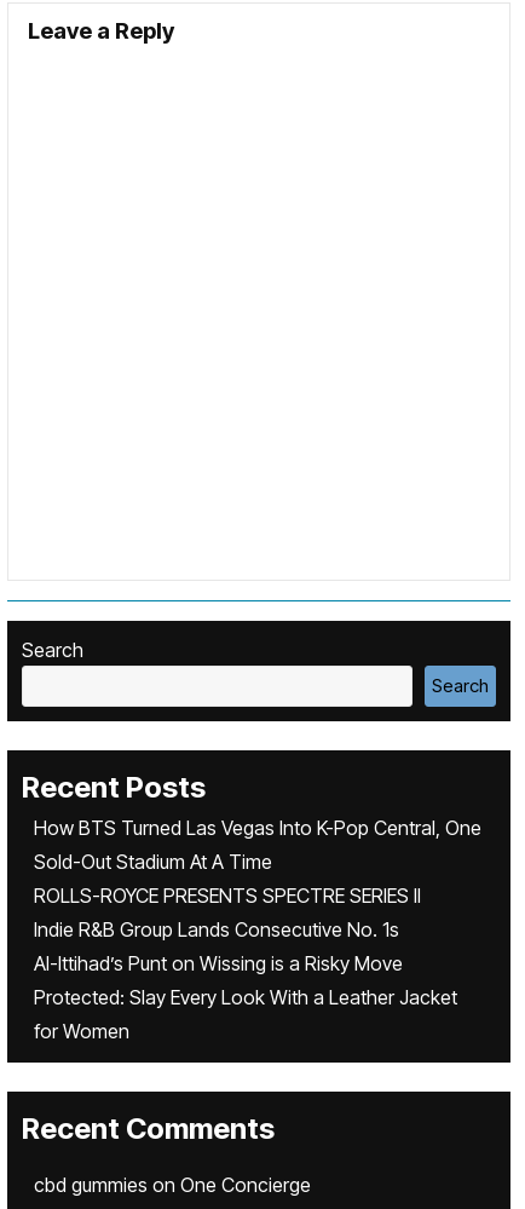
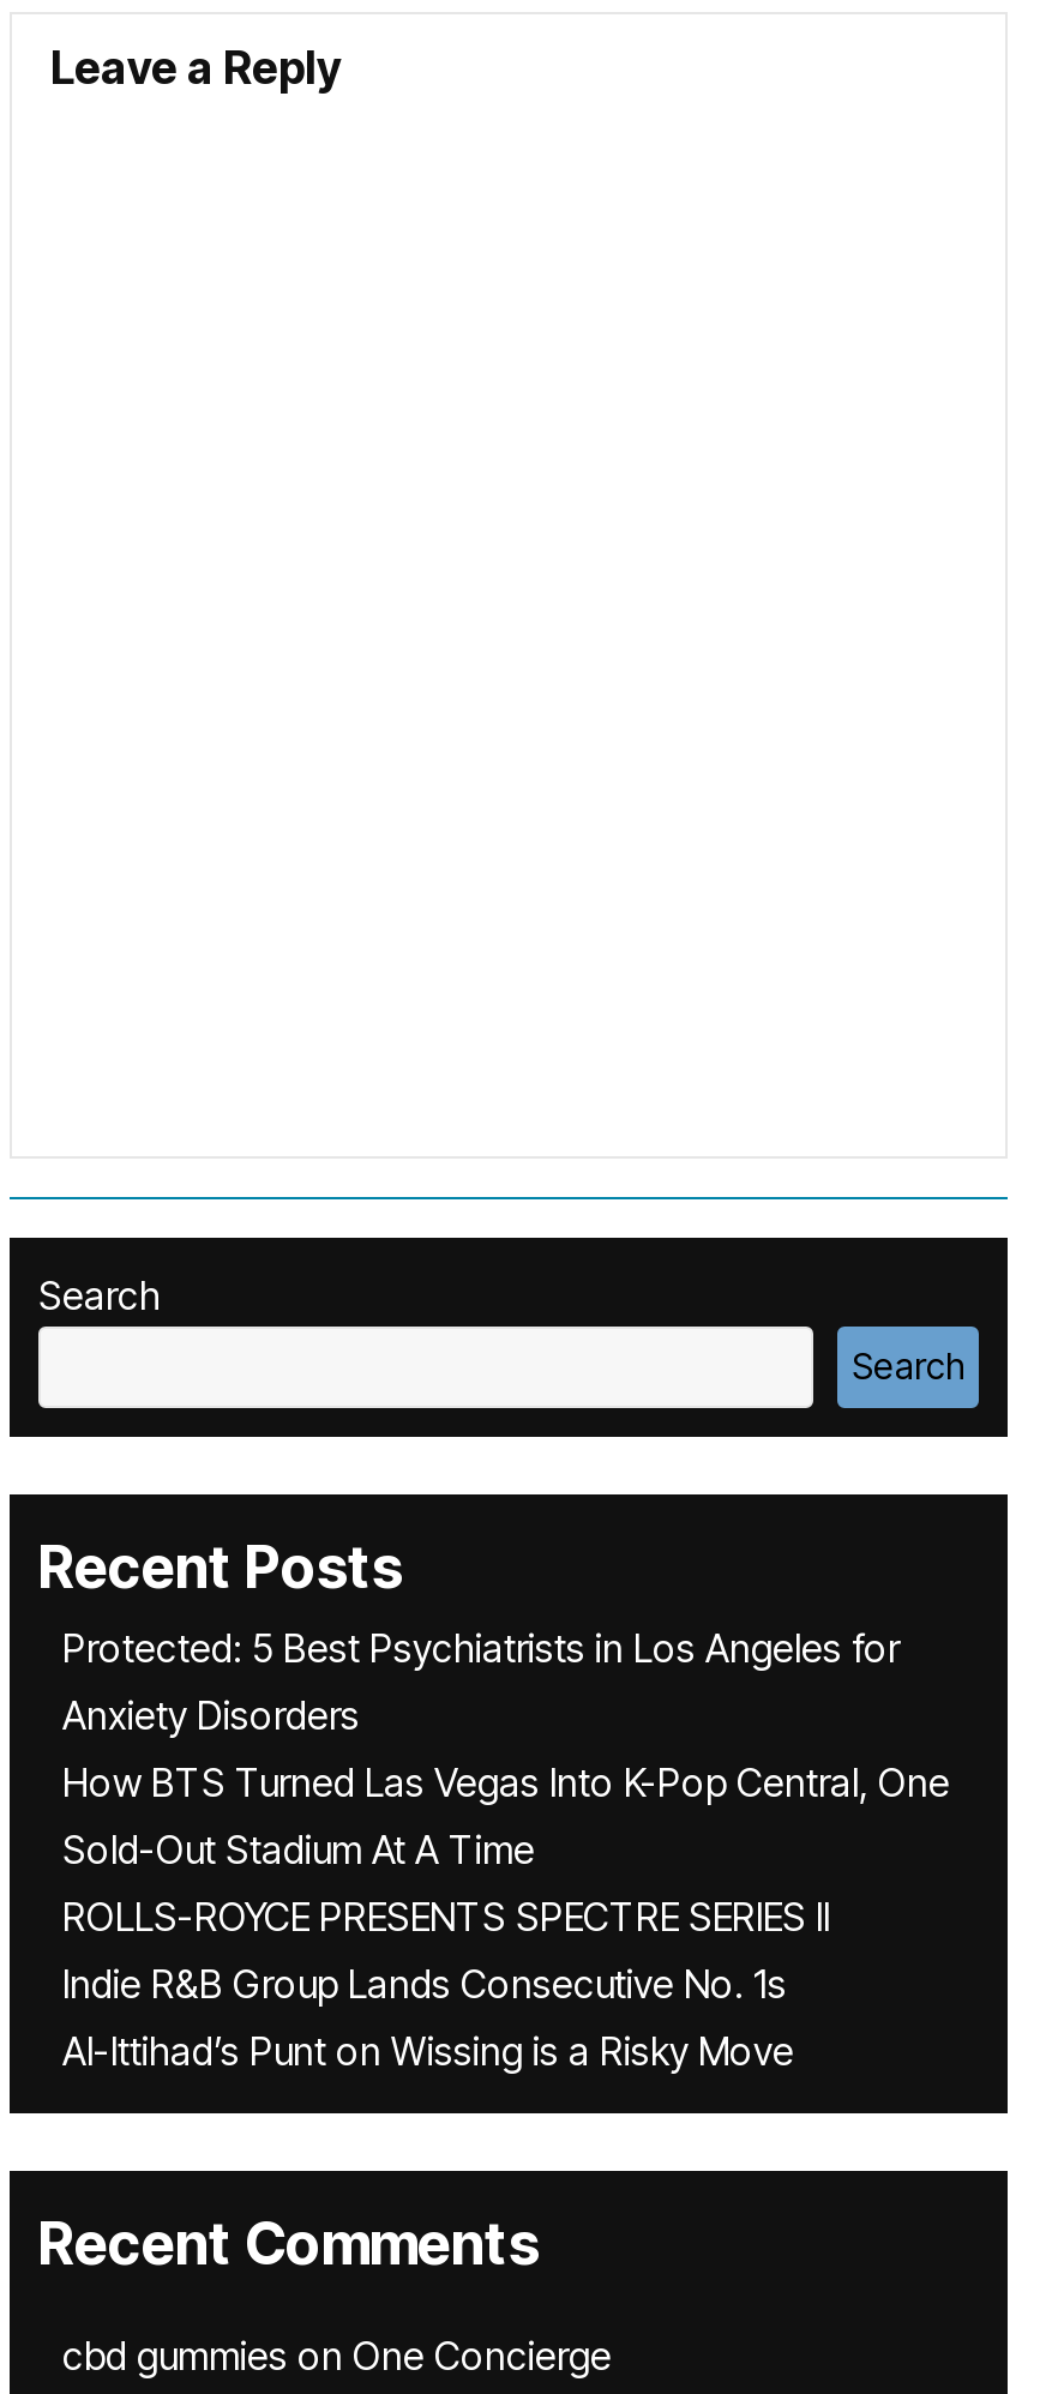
+ Protected: 5 Best Psychiatrists in Los Angeles for
+ Anxiety Disorders

moved down: How BTS Turned Las Vegas Into K-Pop Central, One | Sold-Out Stadium At A Time | ROLLS-ROYCE PRESENTS SPECTRE SERIES II | Indie R&B Group Lands Consecutive No. 1s | Al-Ittihad’s Punt on Wissing is a Risky Move

- Protected: Slay Every Look With a Leather Jacket
- for Women
